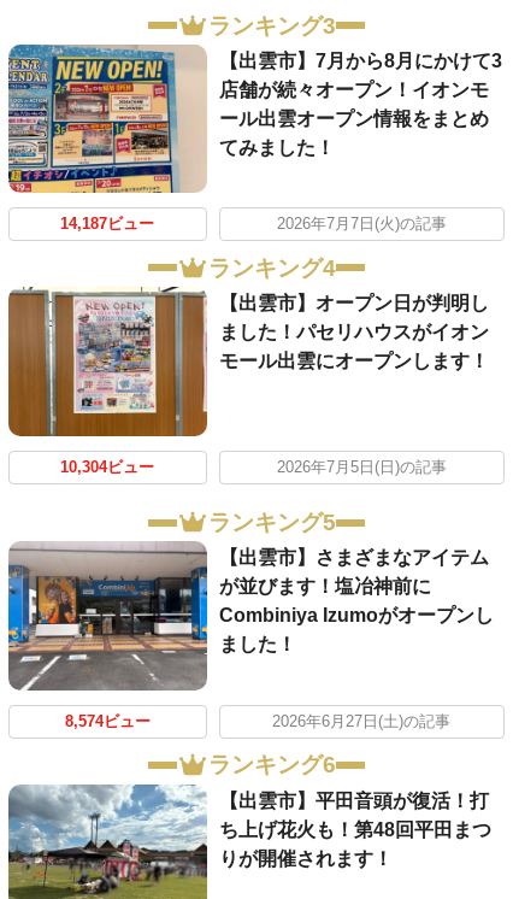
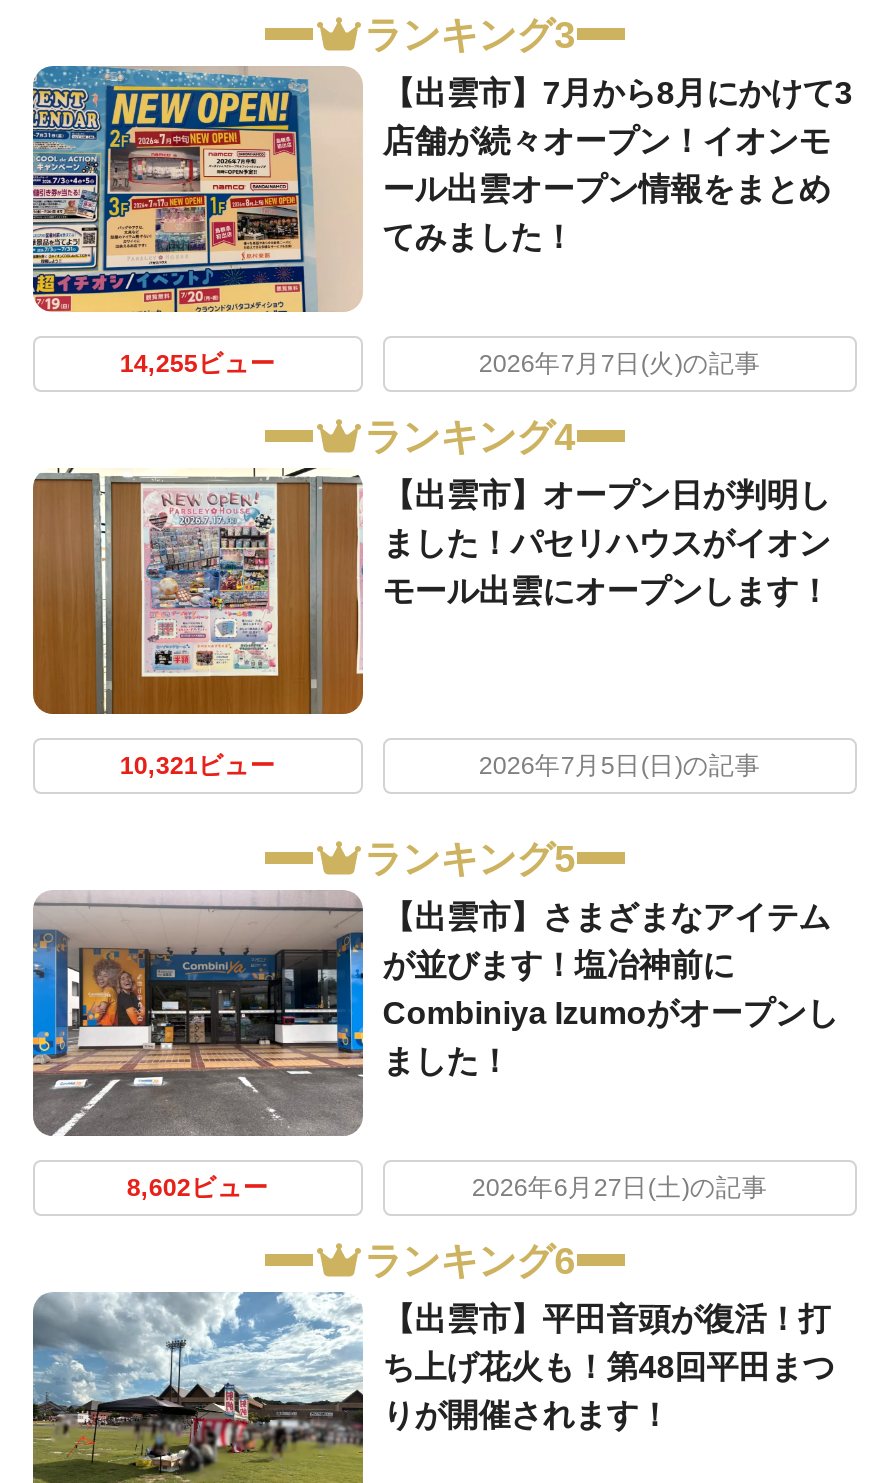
- 14,187ビュー
+ 14,255ビュー

- 10,304ビュー
+ 10,321ビュー

- 8,574ビュー
+ 8,602ビュー
